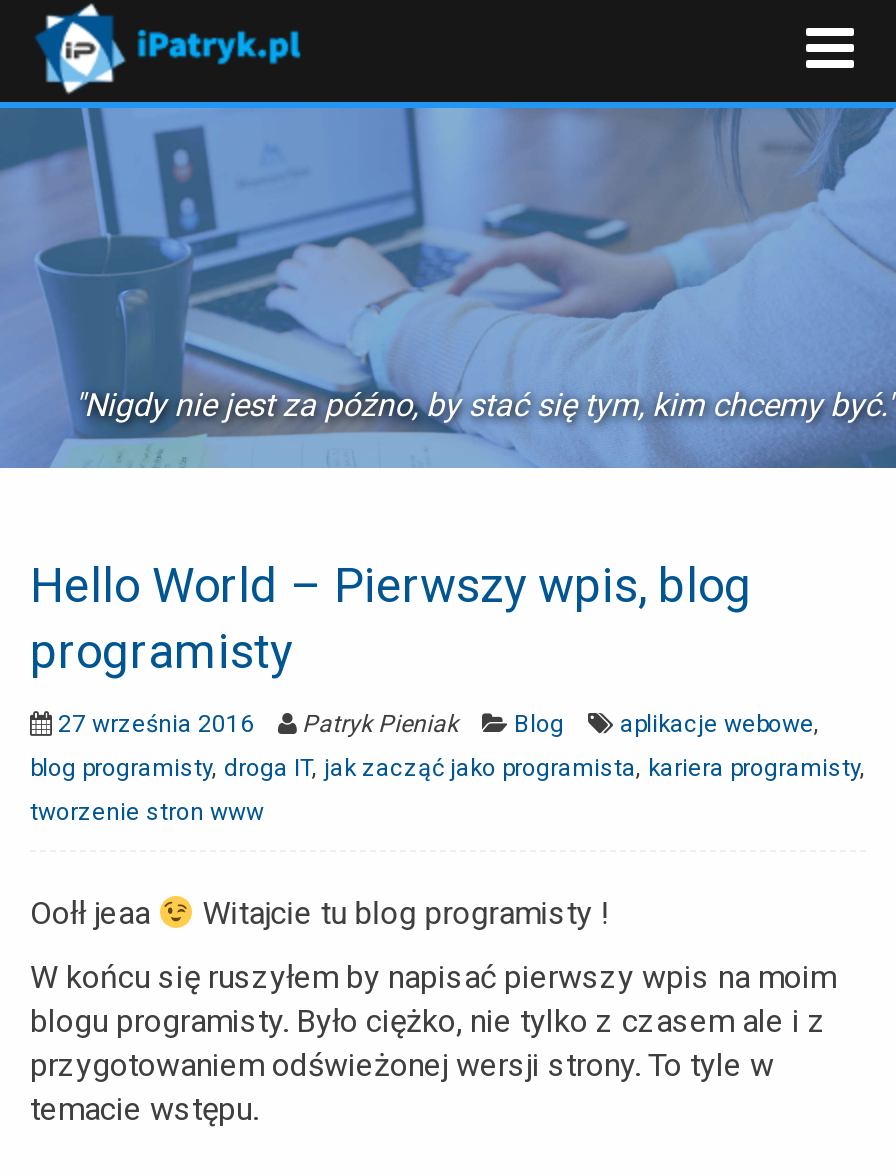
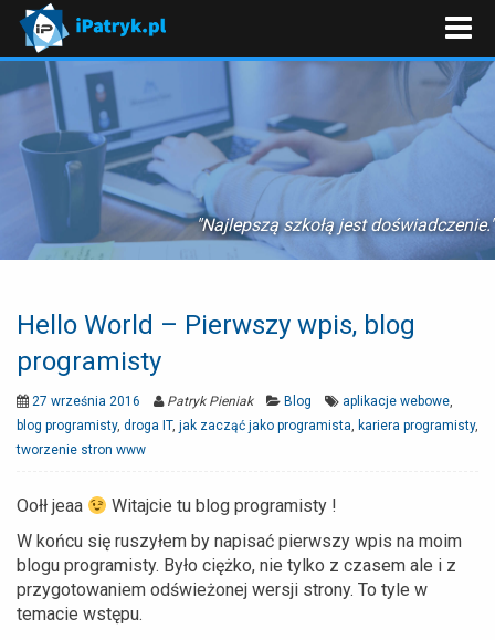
- "Nigdy nie jest za późno, by stać się tym, kim chcemy być."
+ "Najlepszą szkołą jest doświadczenie."
